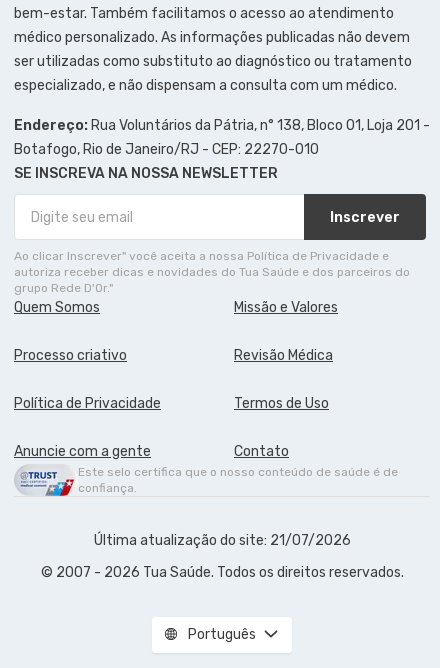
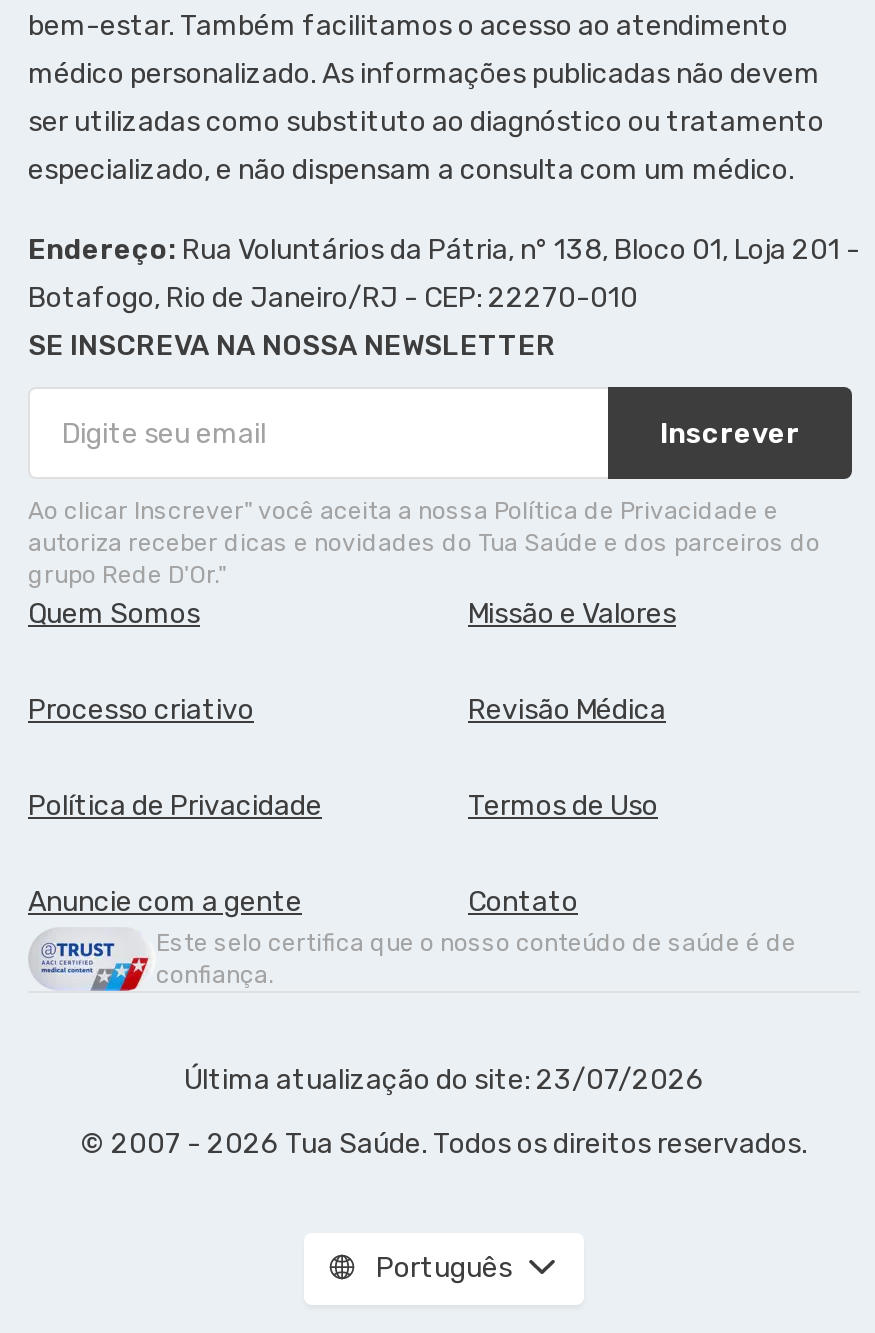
- Última atualização do site: 21/07/2026
+ Última atualização do site: 23/07/2026
